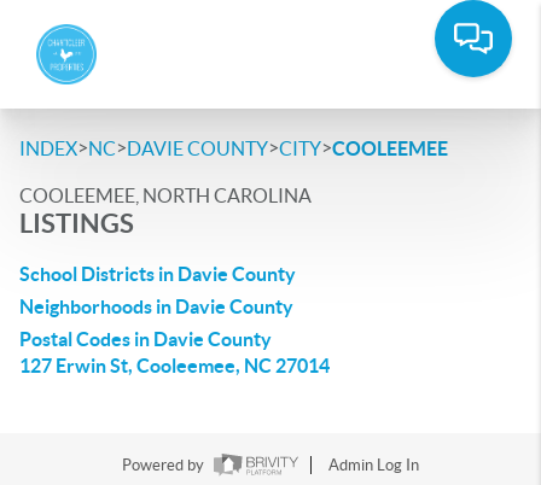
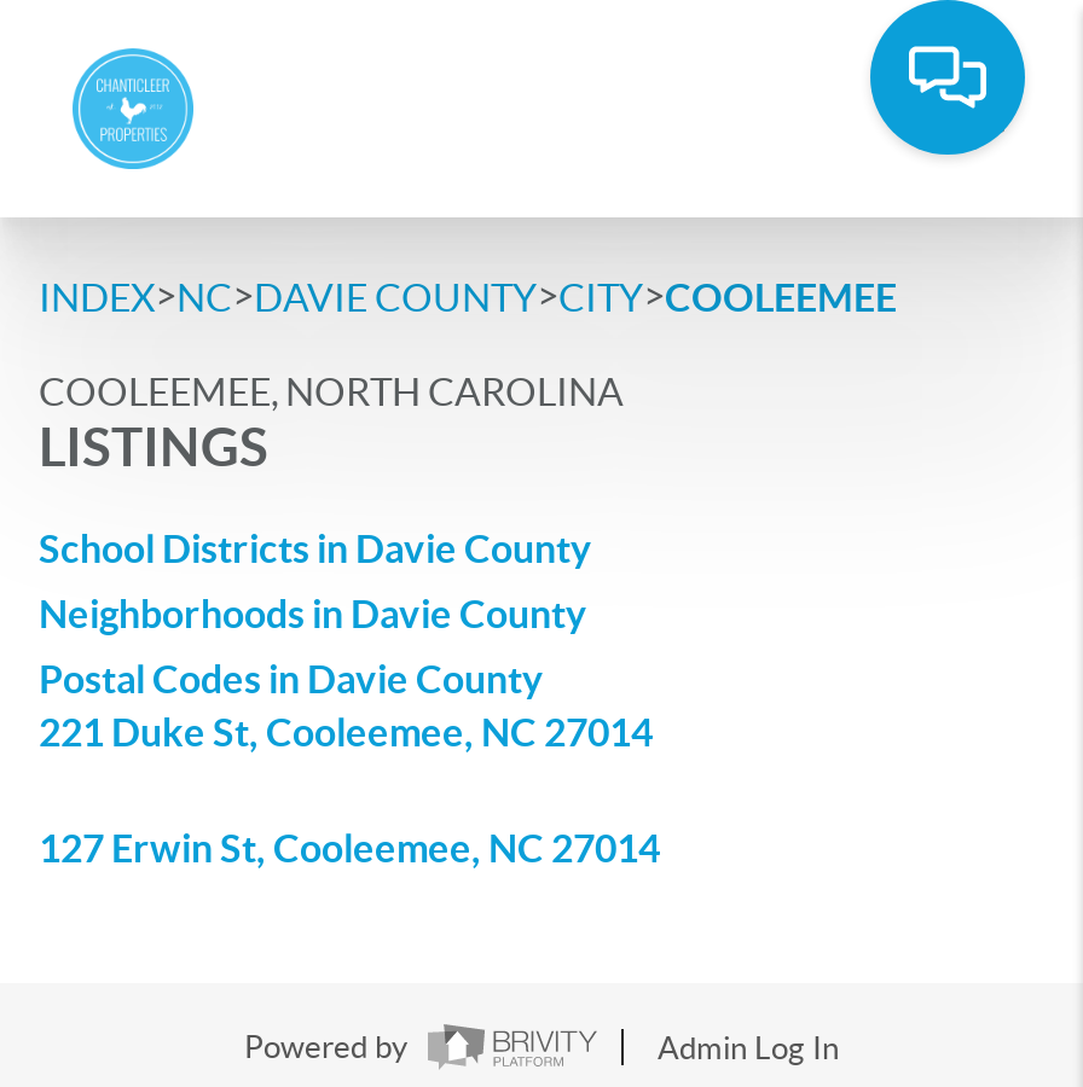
+ 221 Duke St, Cooleemee, NC 27014
